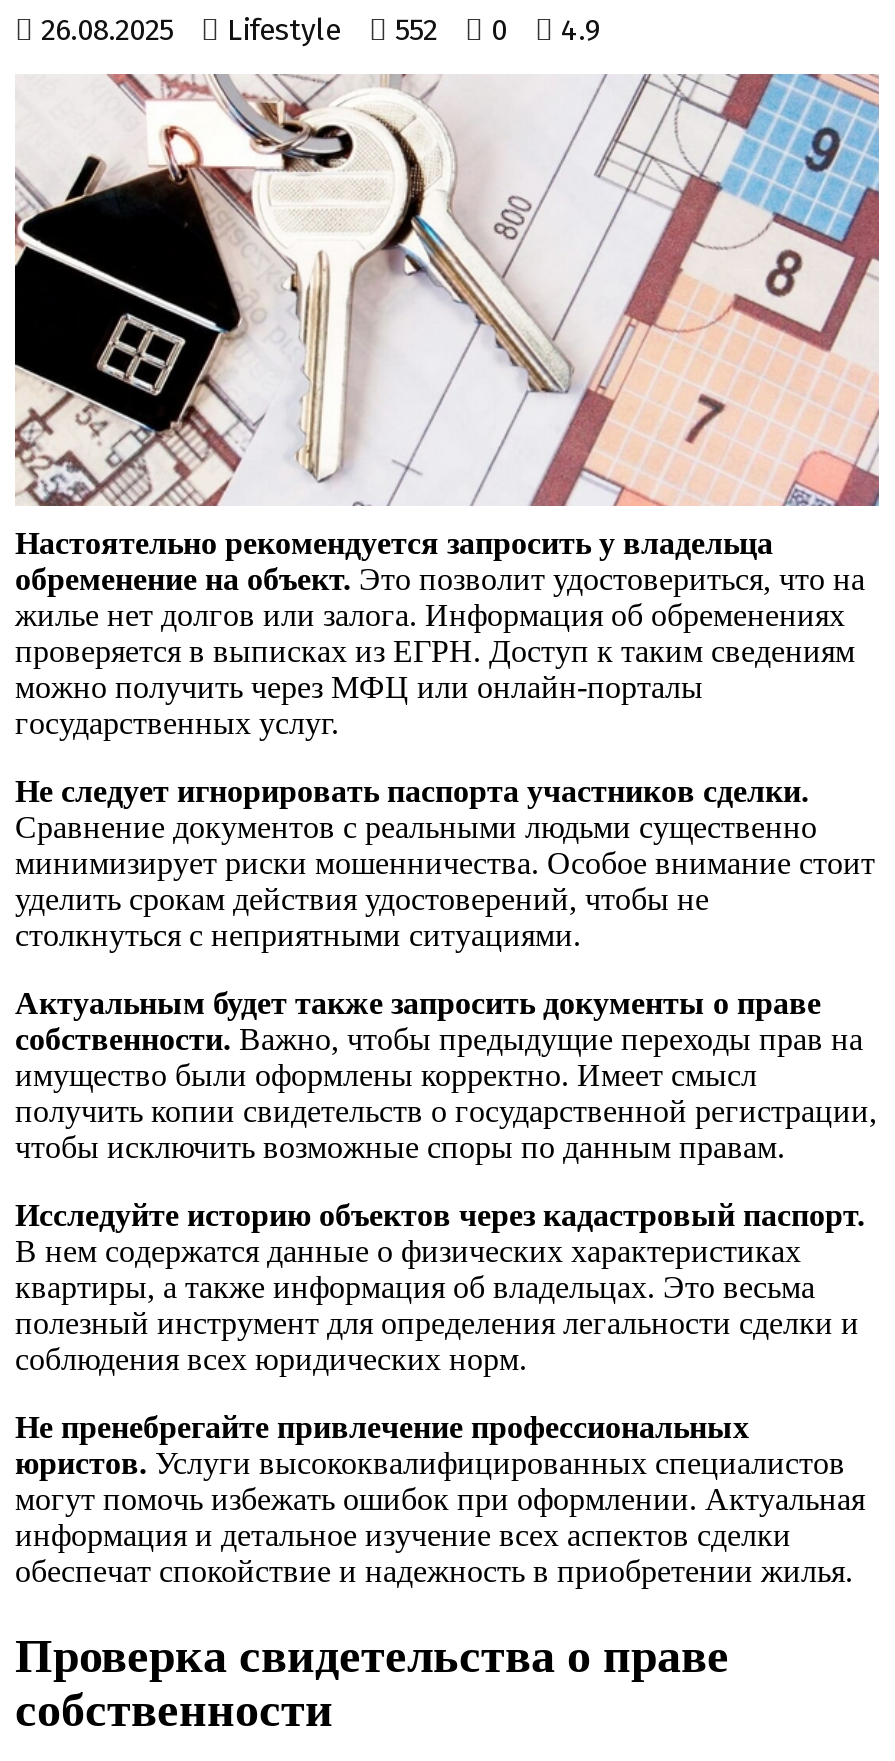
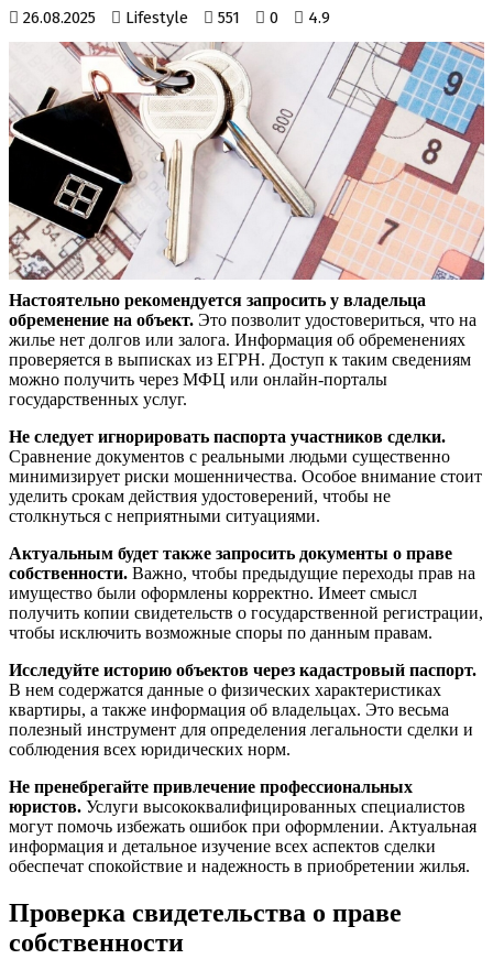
- 26.08.2025 Lifestyle 552 0 4.9
+ 26.08.2025 Lifestyle 551 0 4.9
